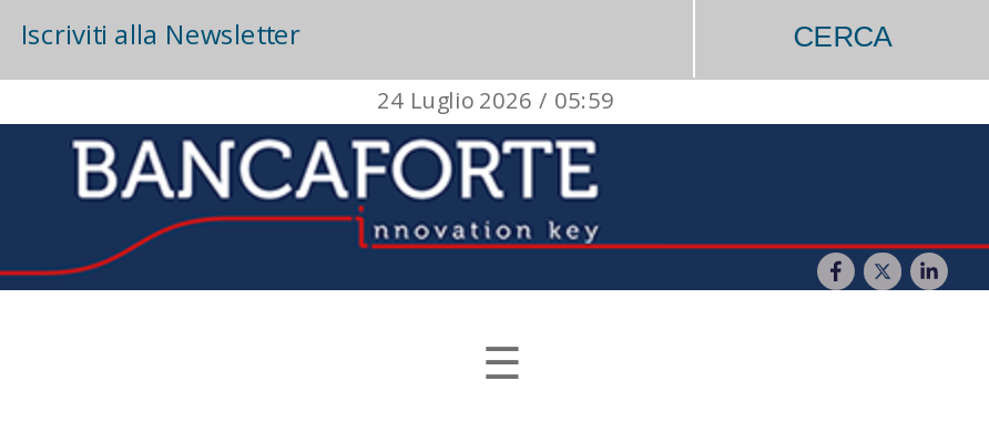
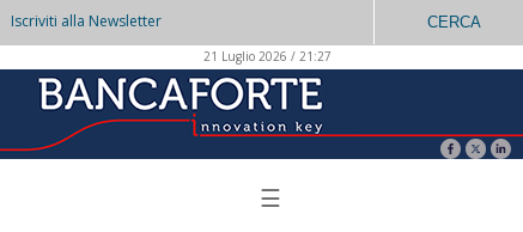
- 24 Luglio 2026 / 05:59
+ 21 Luglio 2026 / 21:27
